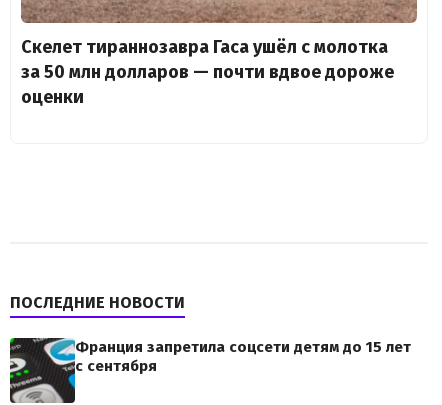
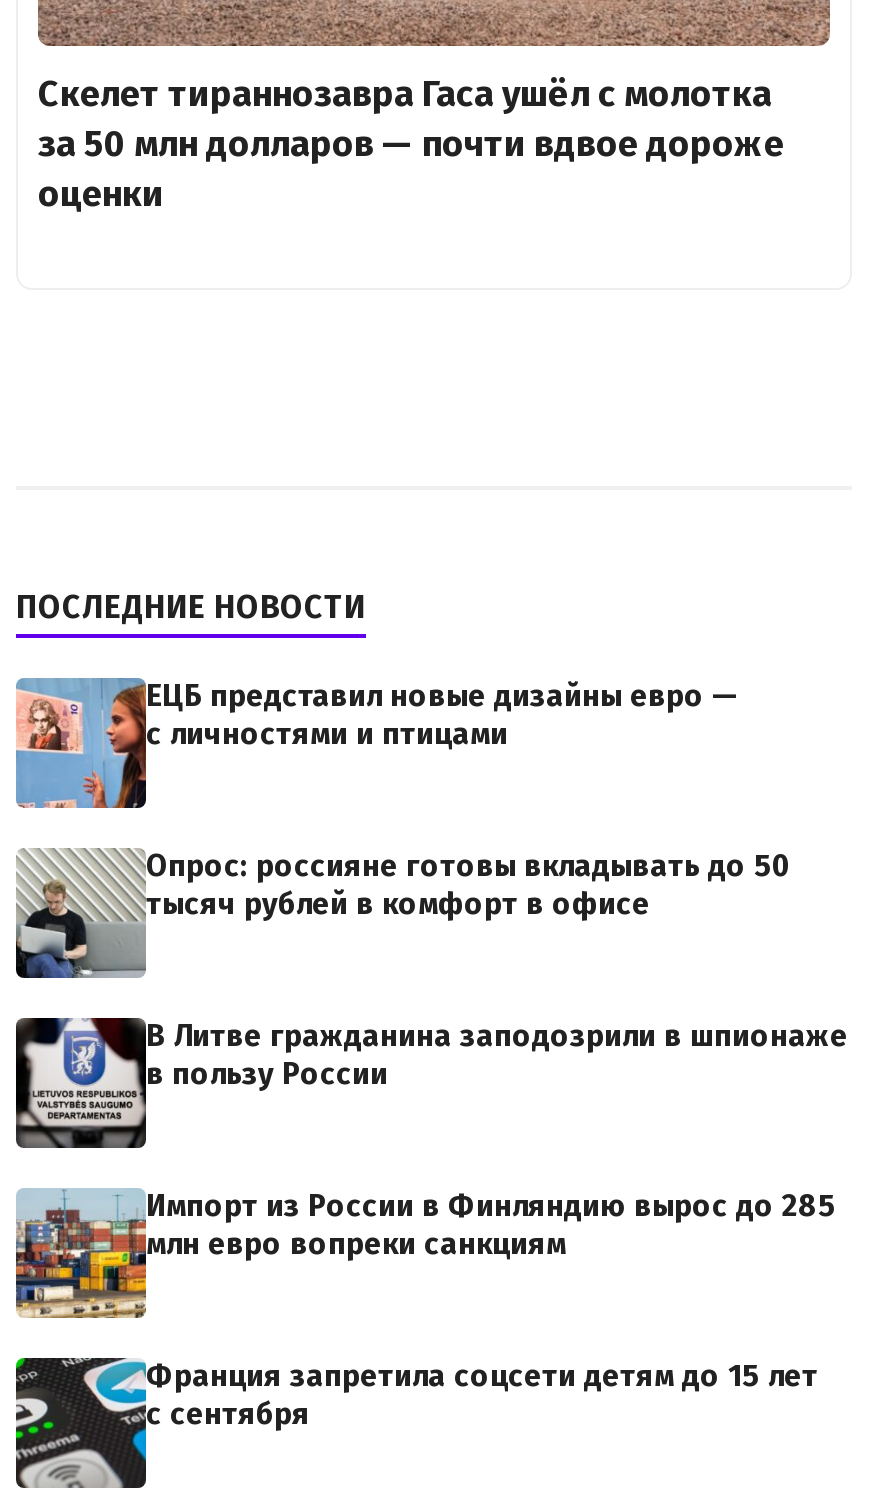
+ [image]
+ ЕЦБ представил новые дизайны евро —
+ с личностями и птицами

+ [image]
+ Опрос: россияне готовы вкладывать до 50
+ тысяч рублей в комфорт в офисе

+ [image]
+ В Литве гражданина заподозрили в шпионаже
+ в пользу России

+ [image]
+ Импорт из России в Финляндию вырос до 285
+ млн евро вопреки санкциям
